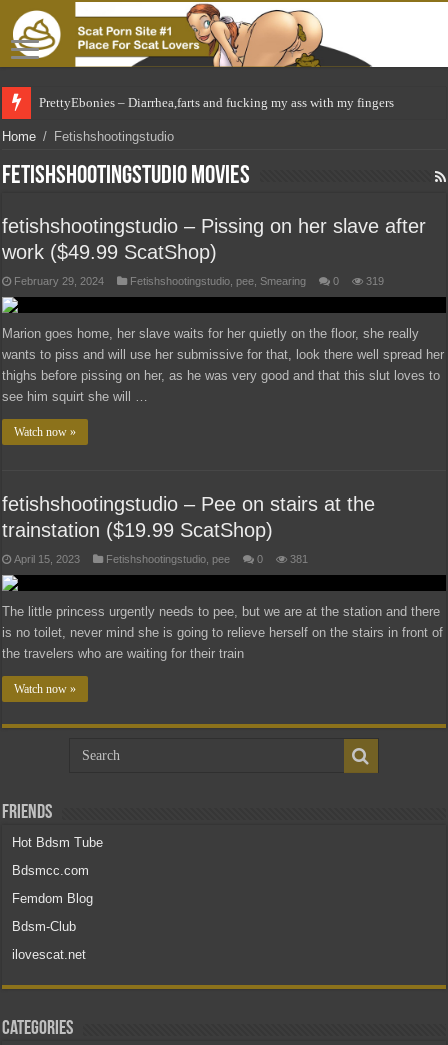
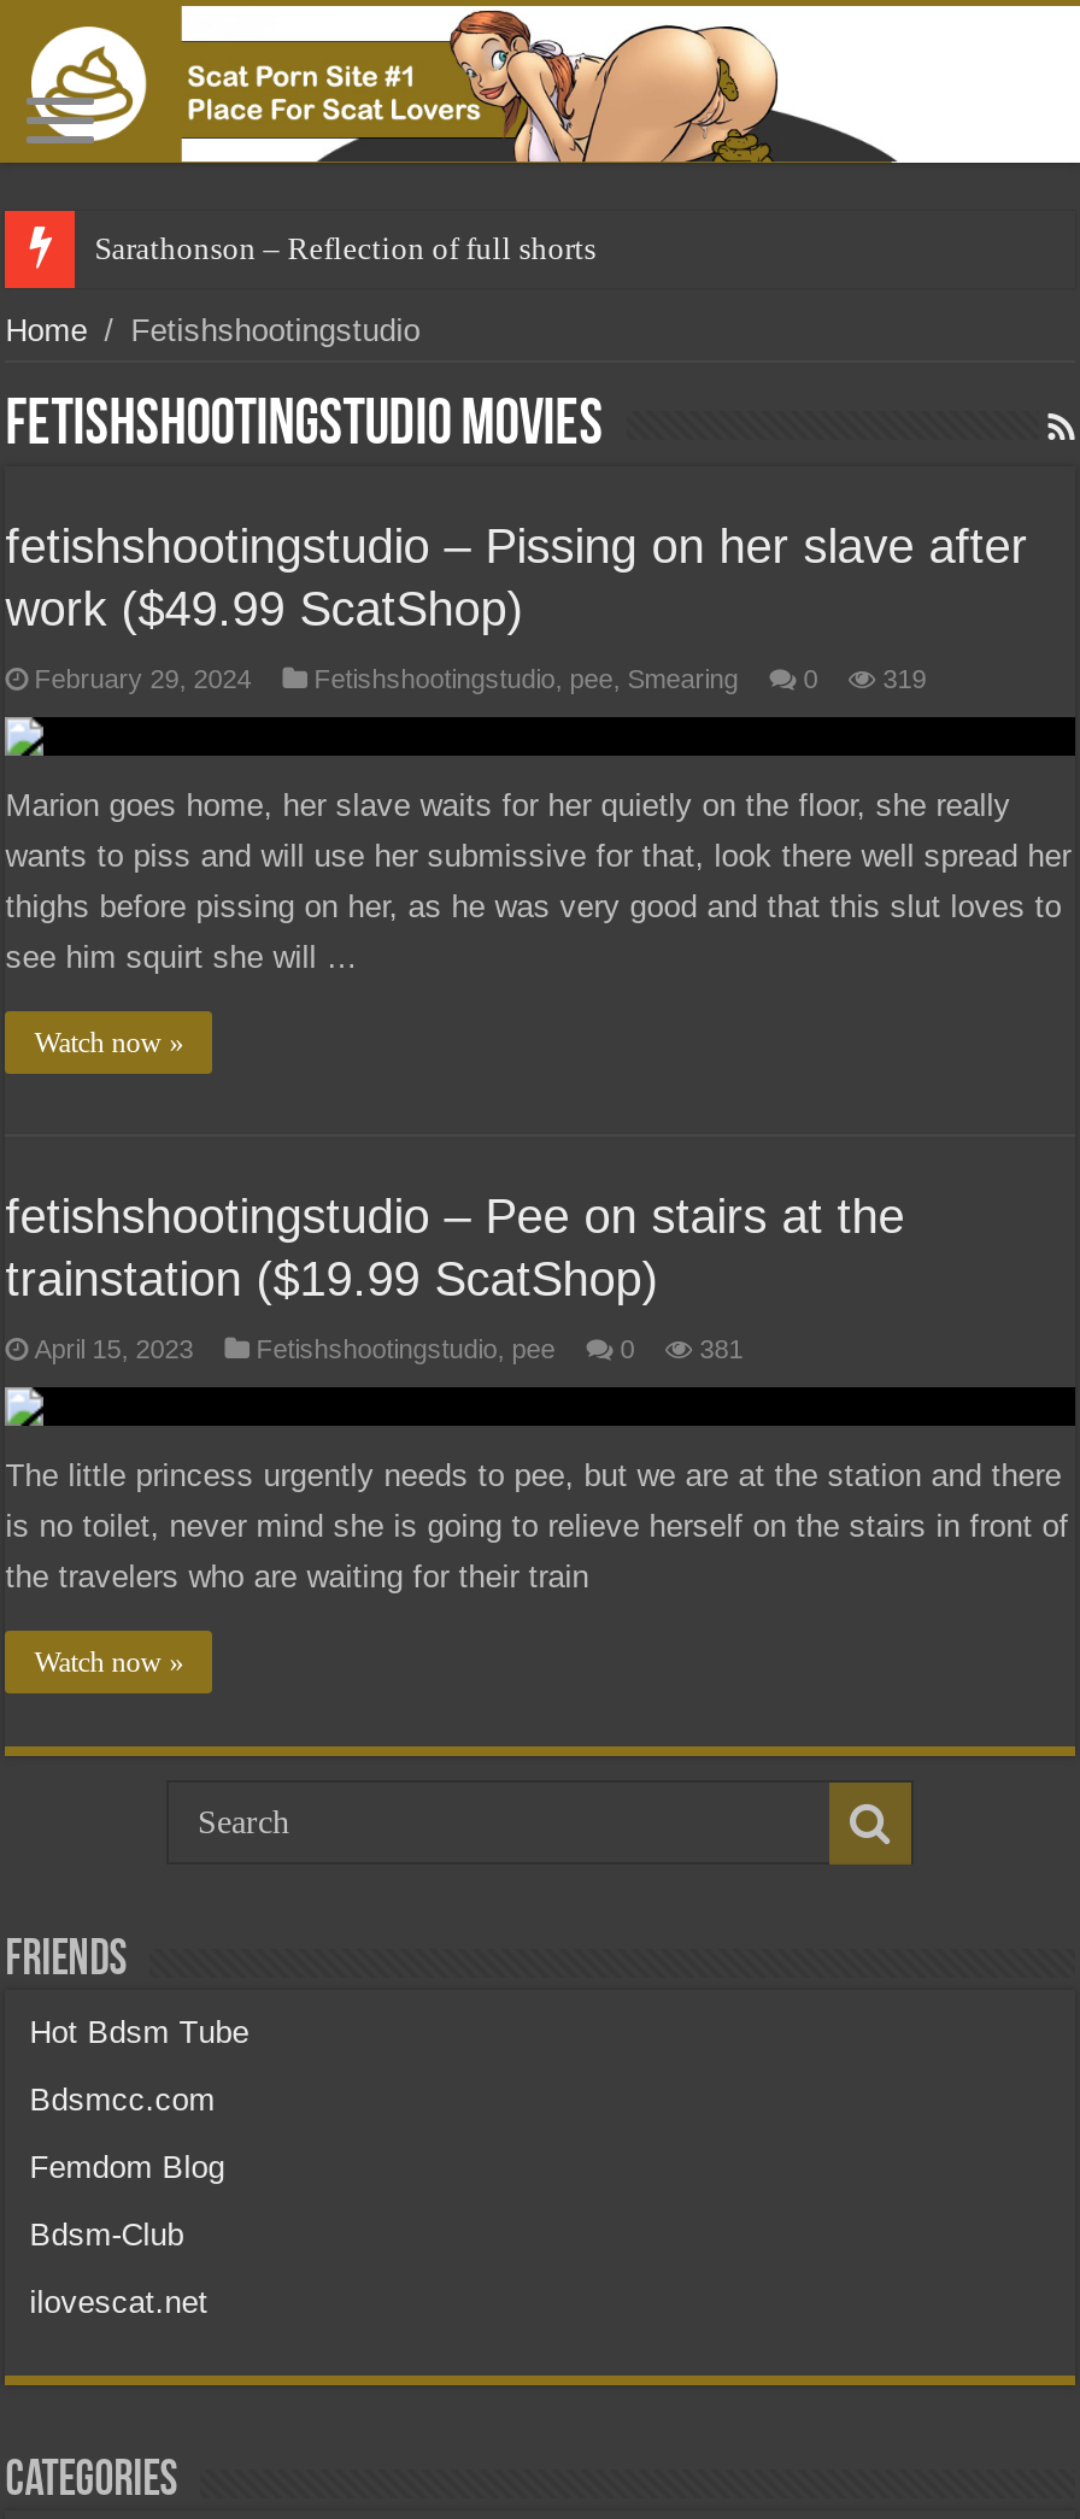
- PrettyEbonies – Diarrhea,farts and fucking my ass with my fingers
+ Sarathonson – Reflection of full shorts
